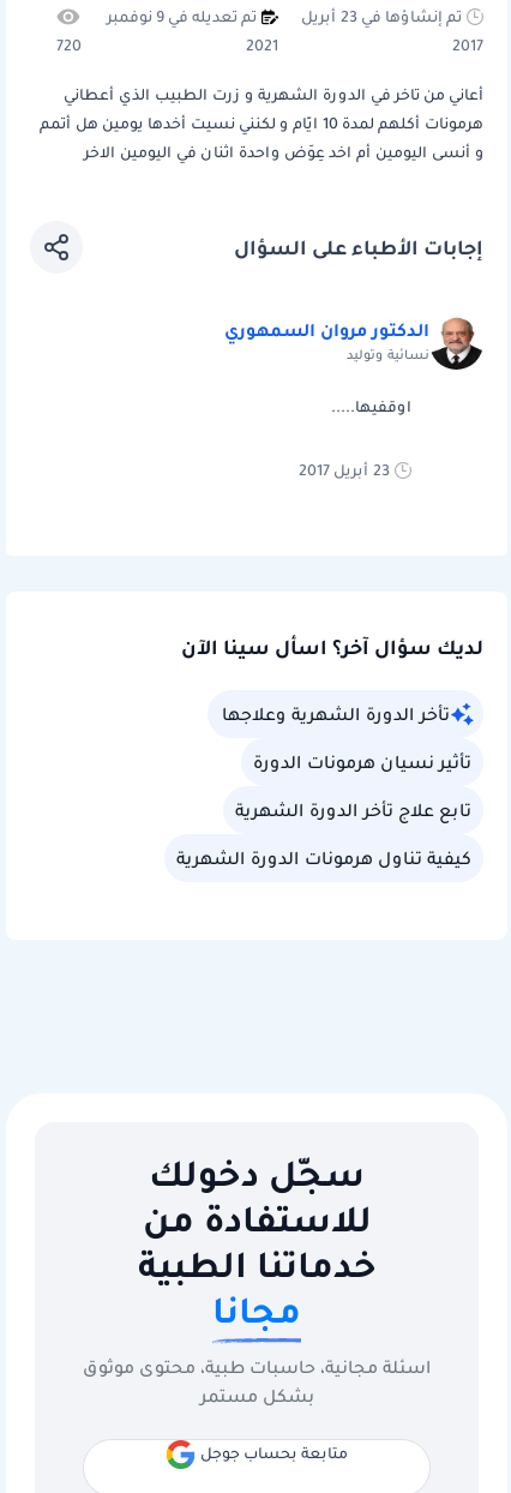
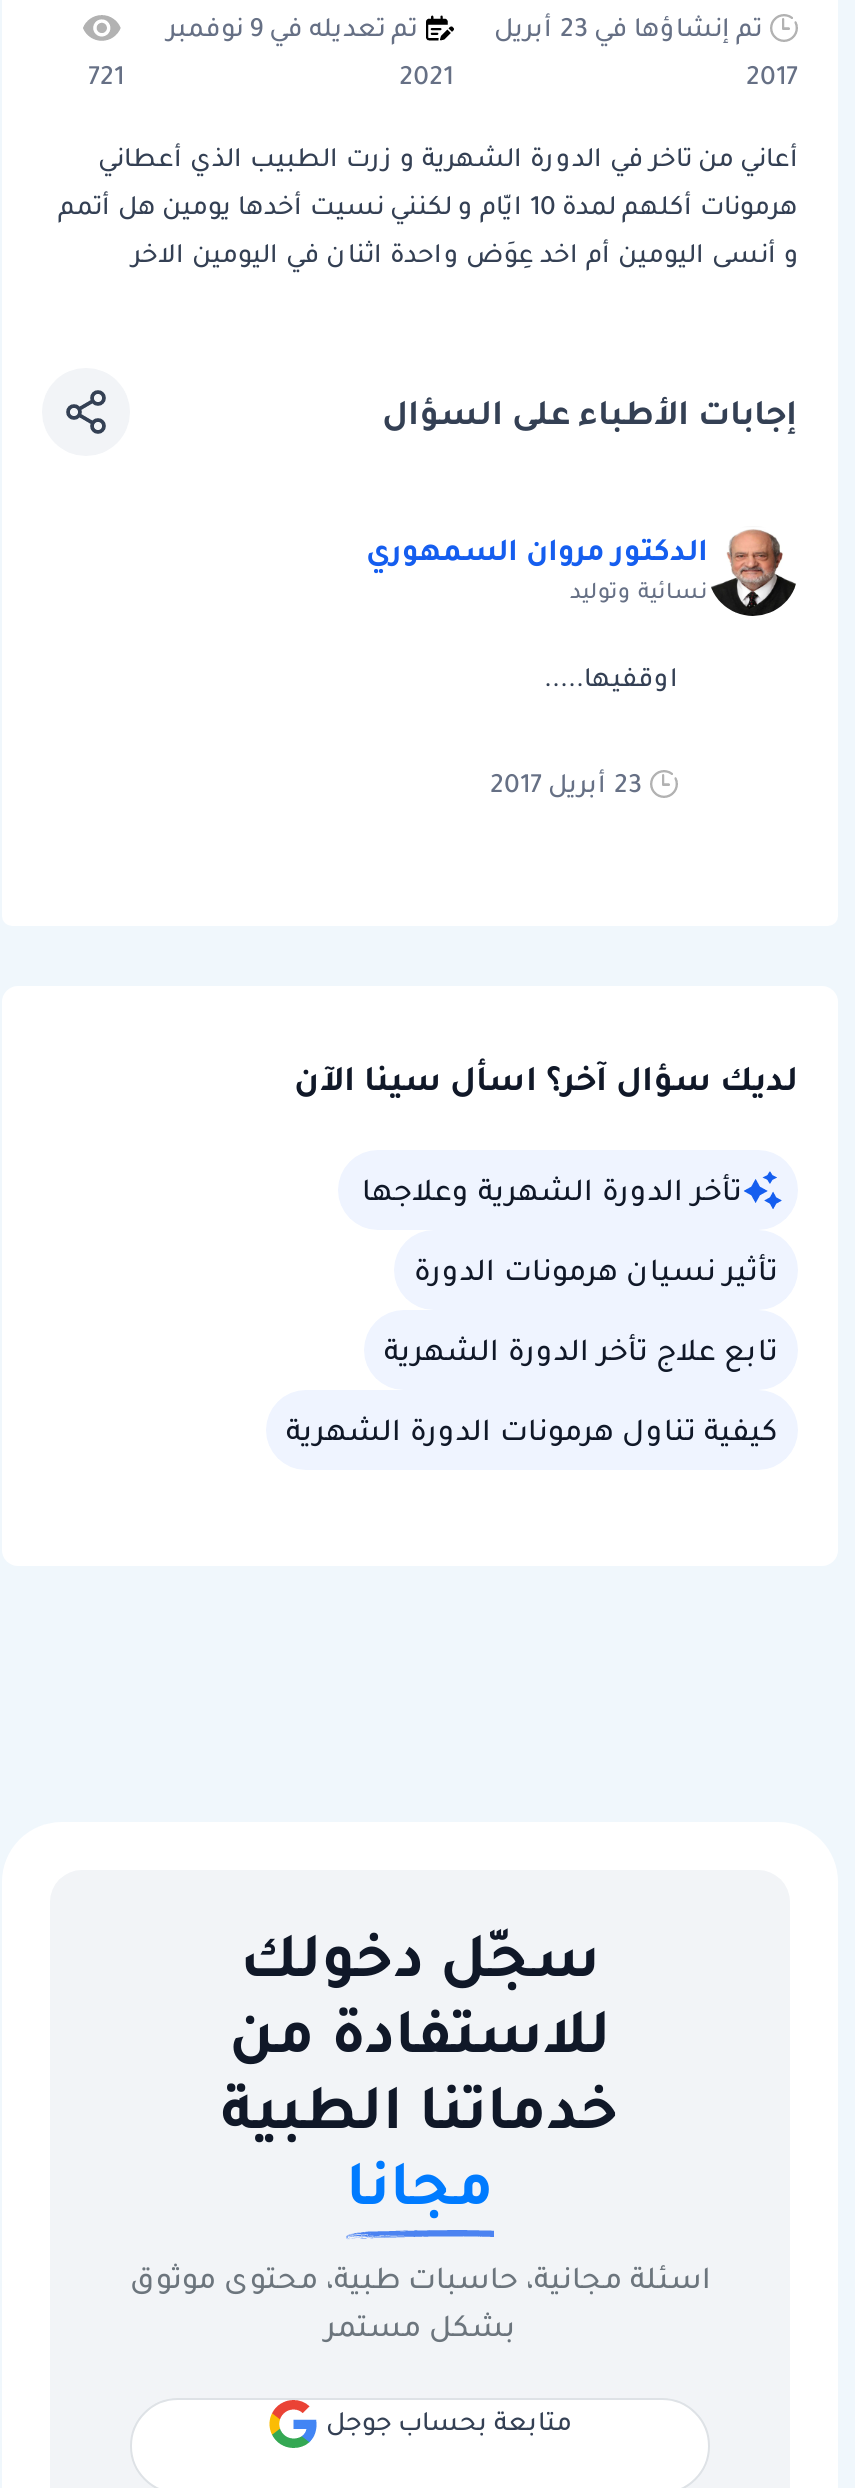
- 720
+ 721
